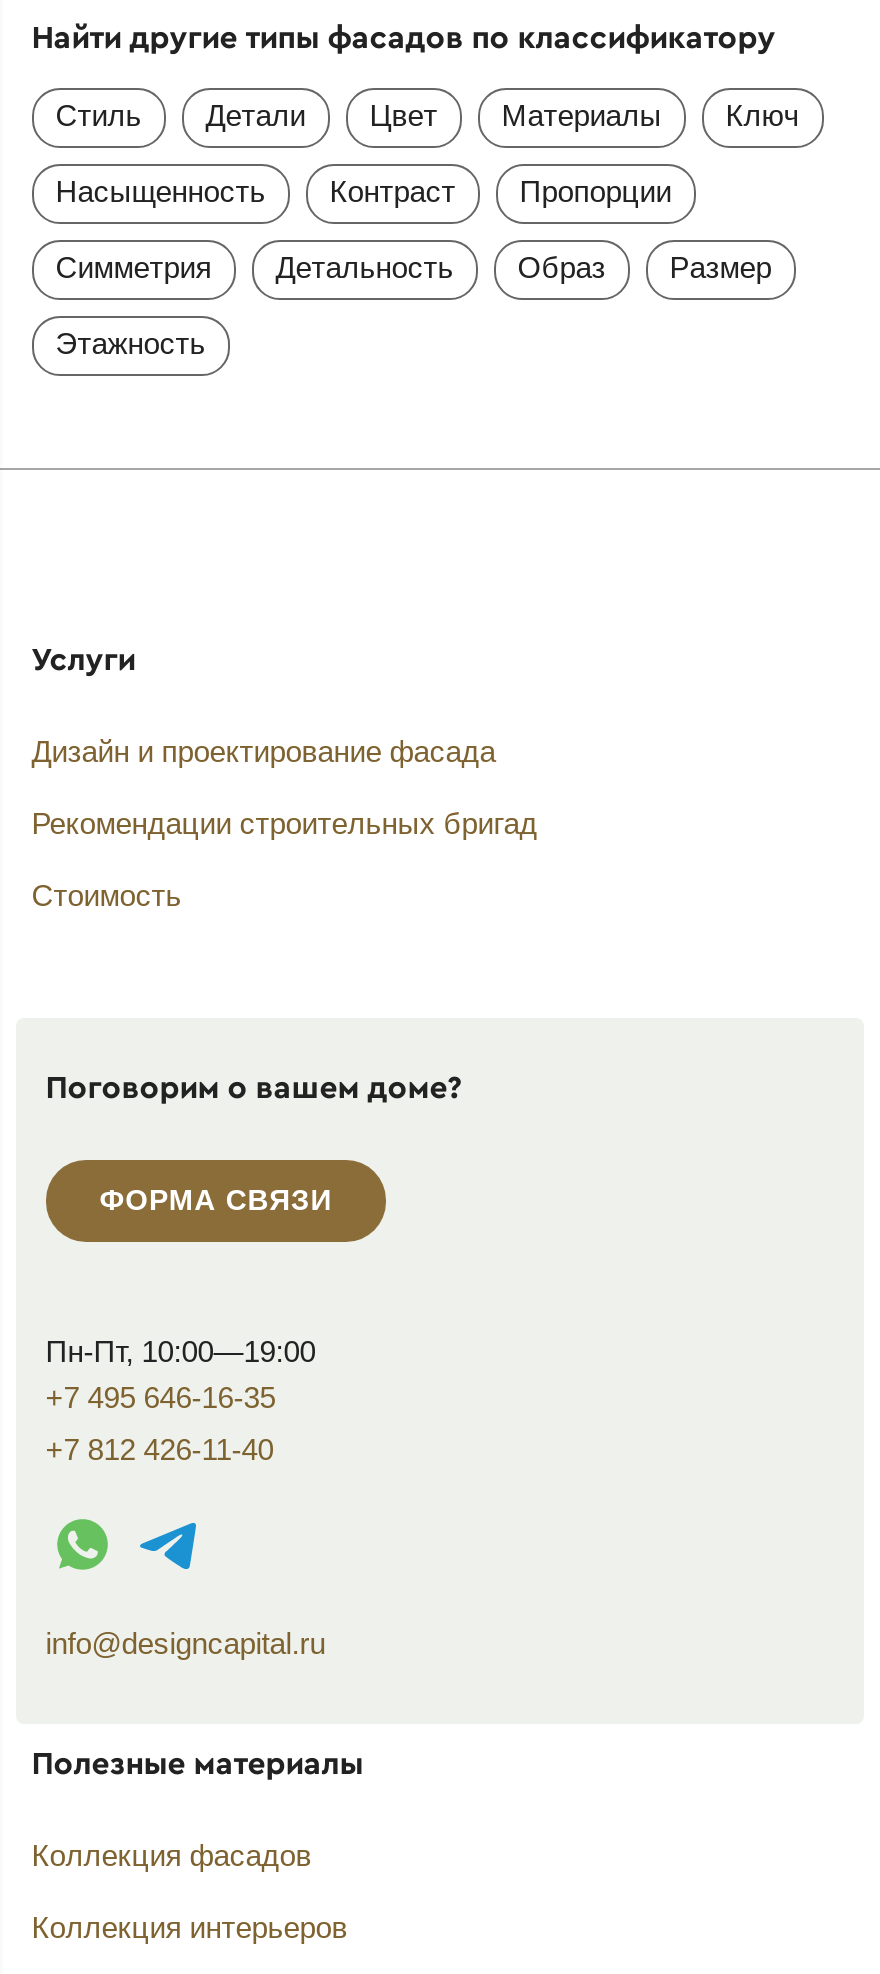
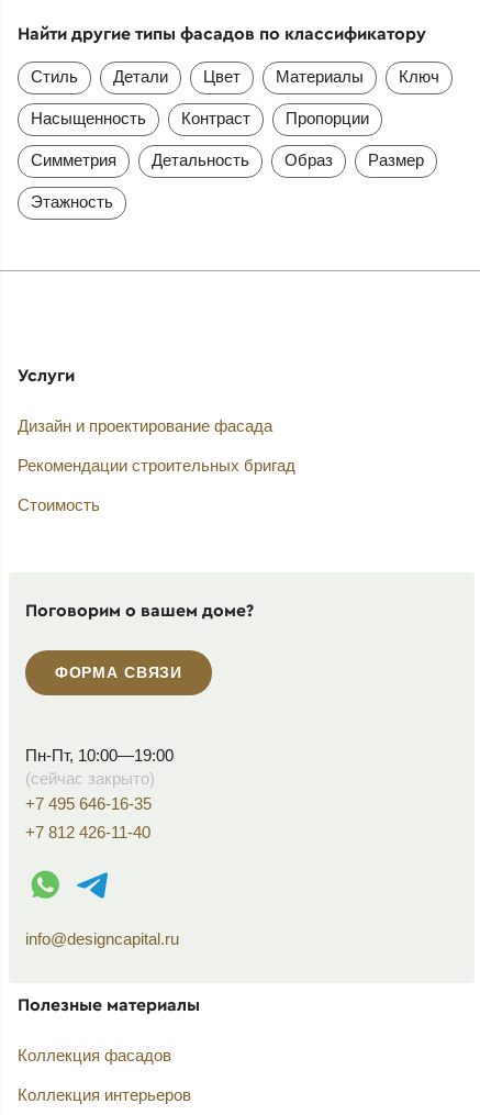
+ (сейчас закрыто)
